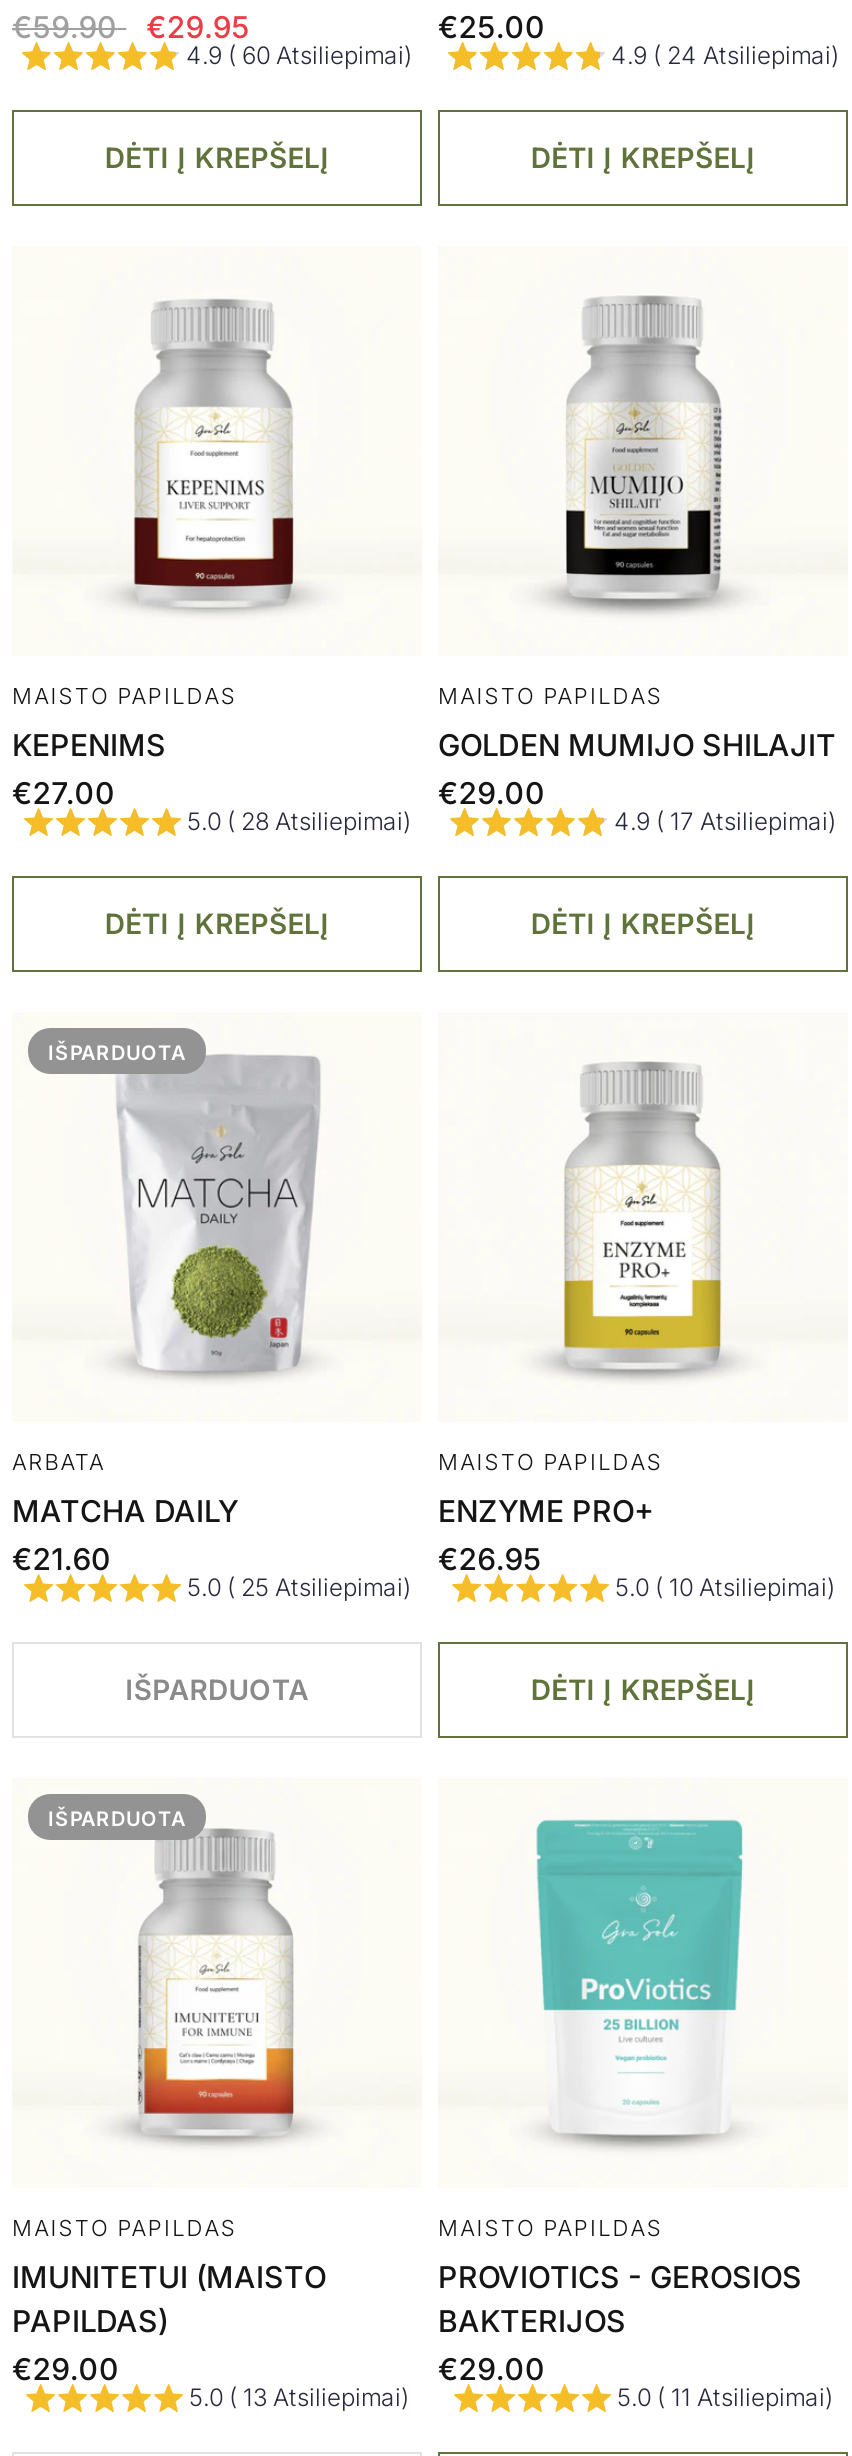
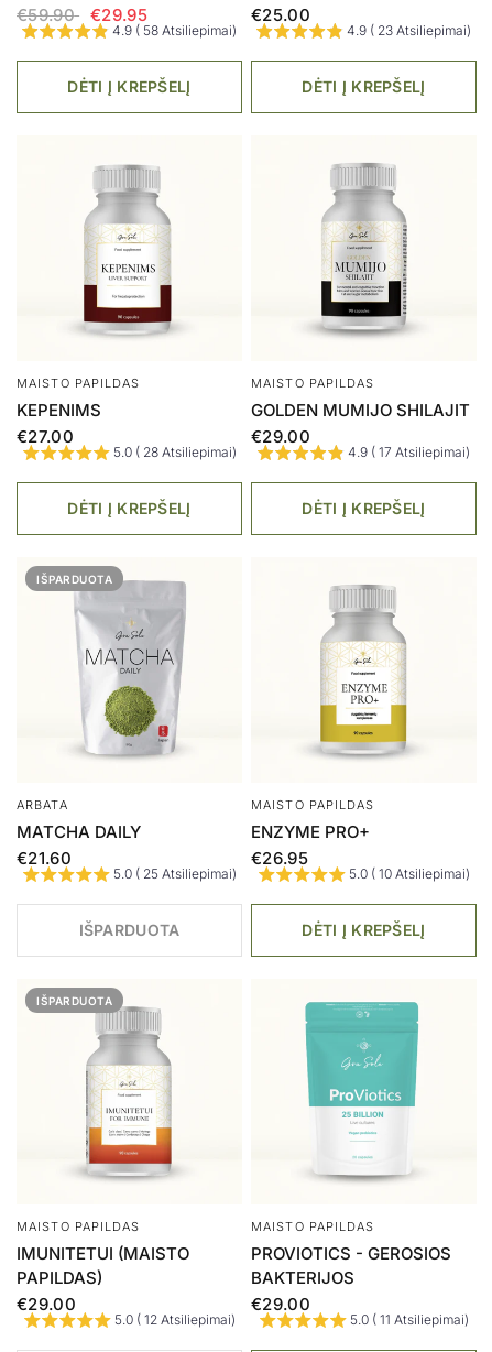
- 4.9 ( 60 Atsiliepimai)
+ 4.9 ( 58 Atsiliepimai)

- 4.9 ( 24 Atsiliepimai)
+ 4.9 ( 23 Atsiliepimai)

- 5.0 ( 13 Atsiliepimai)
+ 5.0 ( 12 Atsiliepimai)
